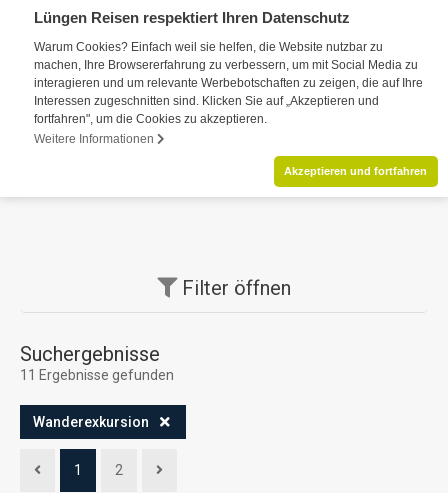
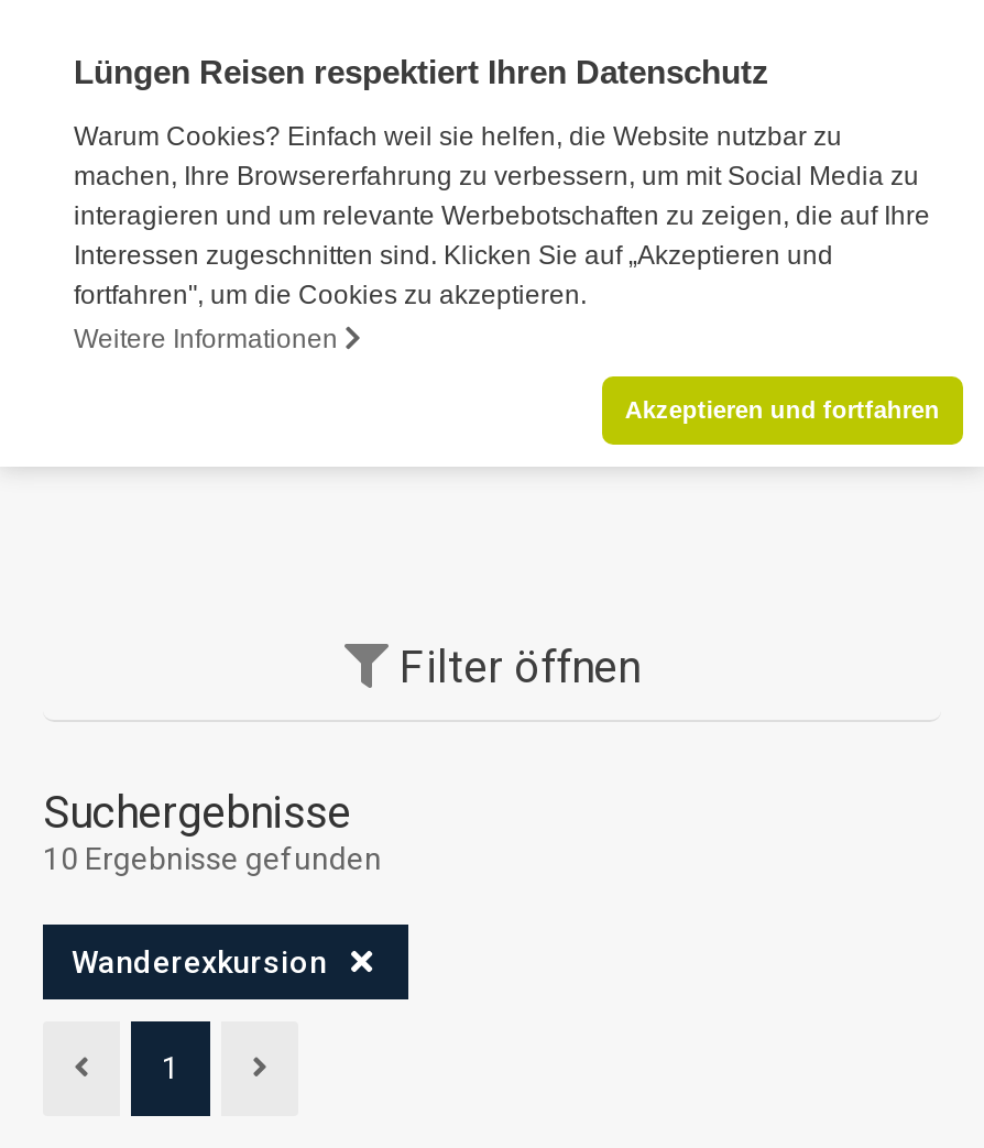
- 11 Ergebnisse gefunden
+ 10 Ergebnisse gefunden

- 2
